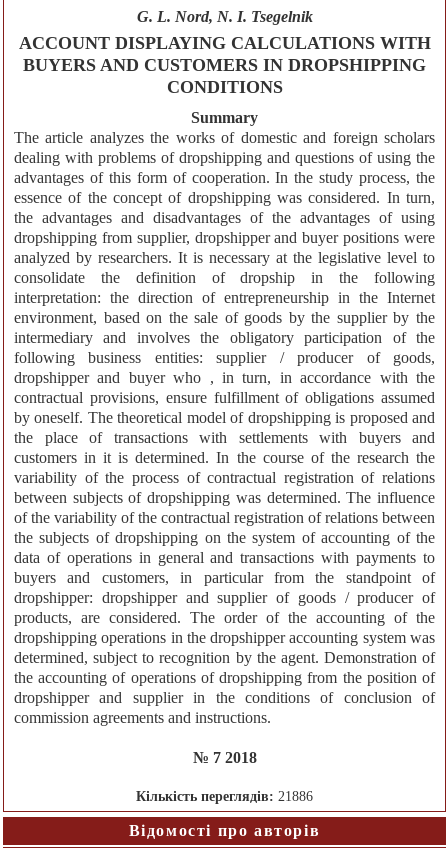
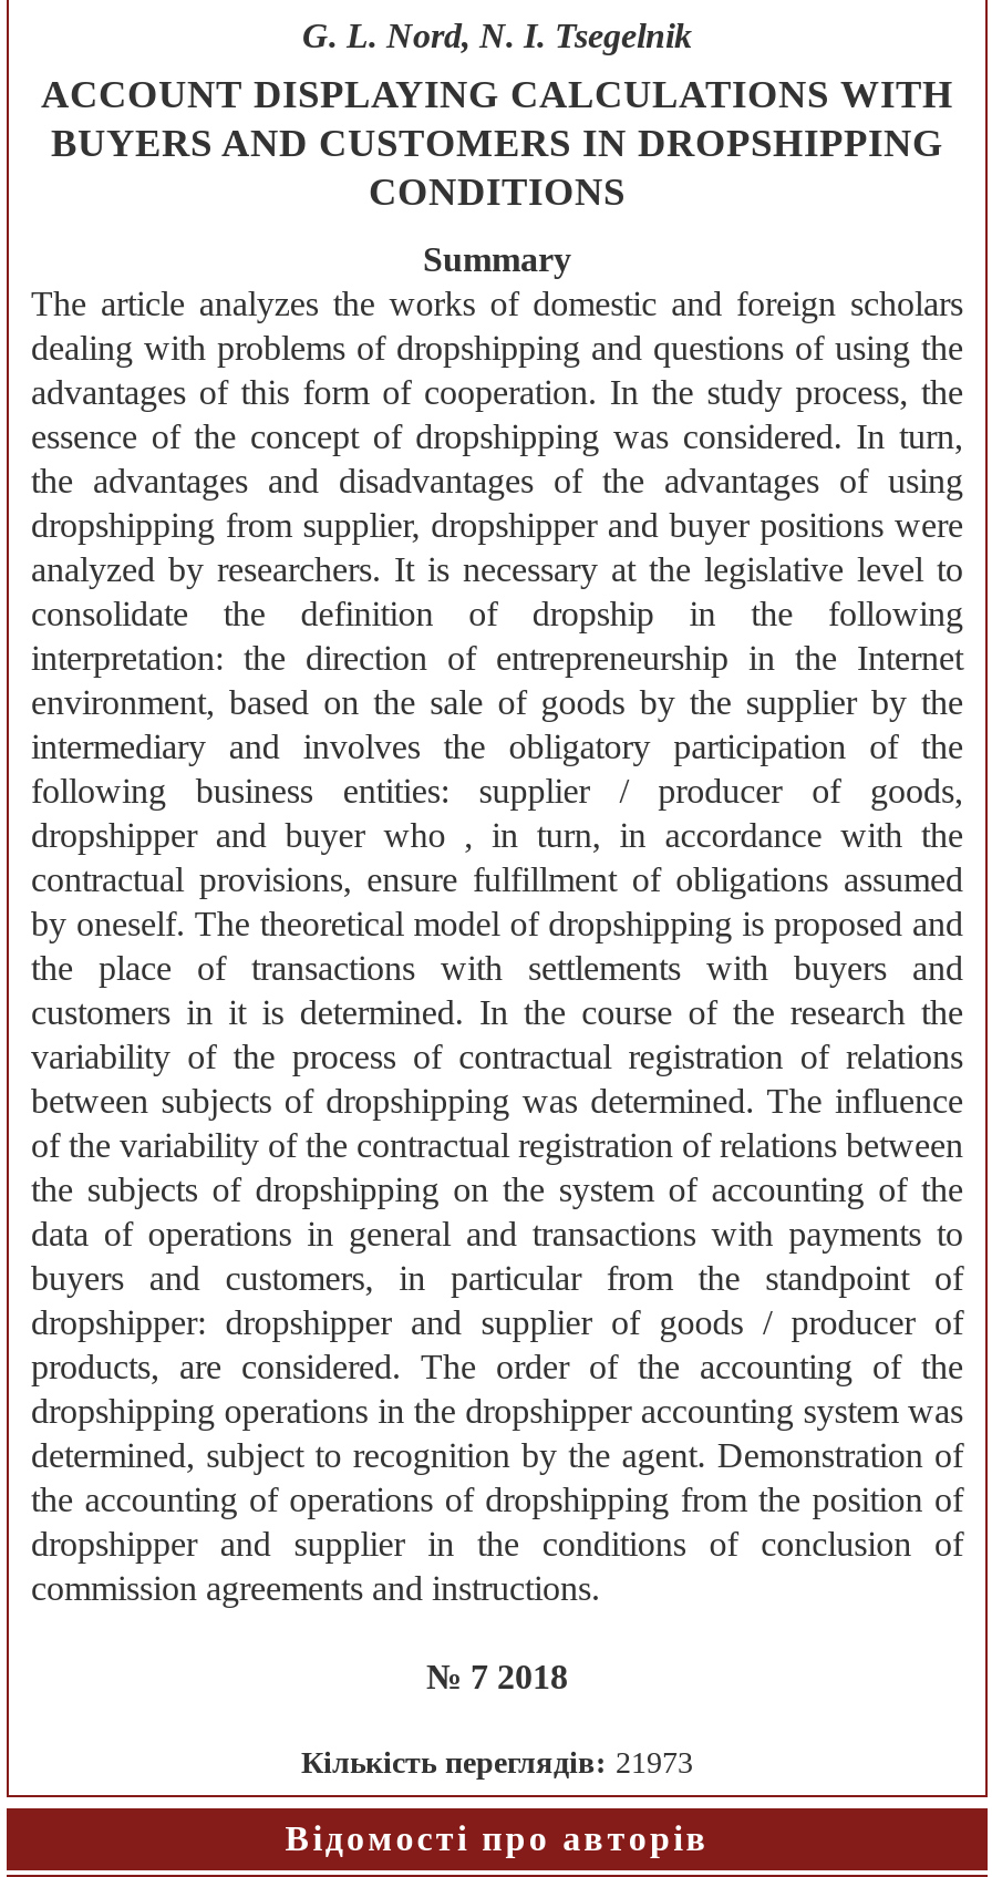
- Кількість переглядів: 21886
+ Кількість переглядів: 21973
